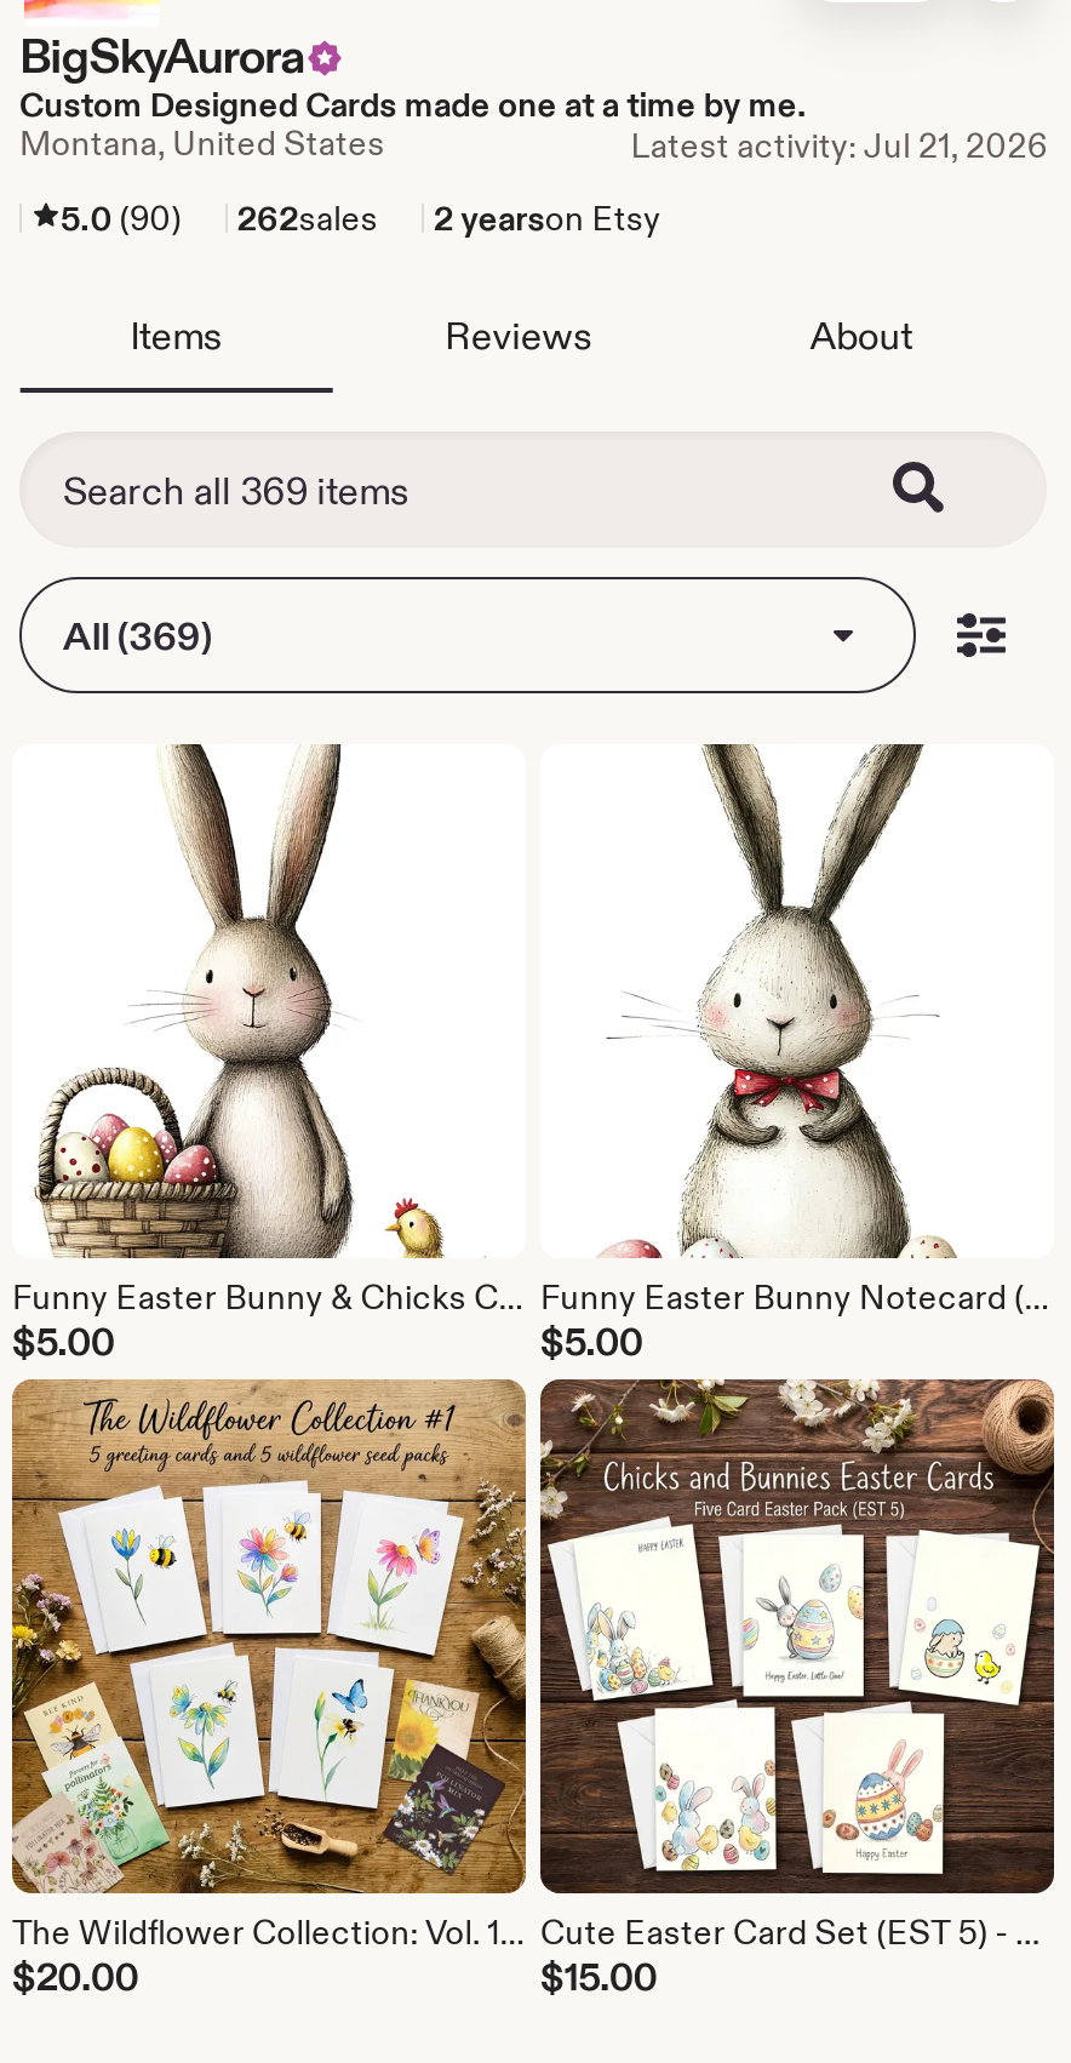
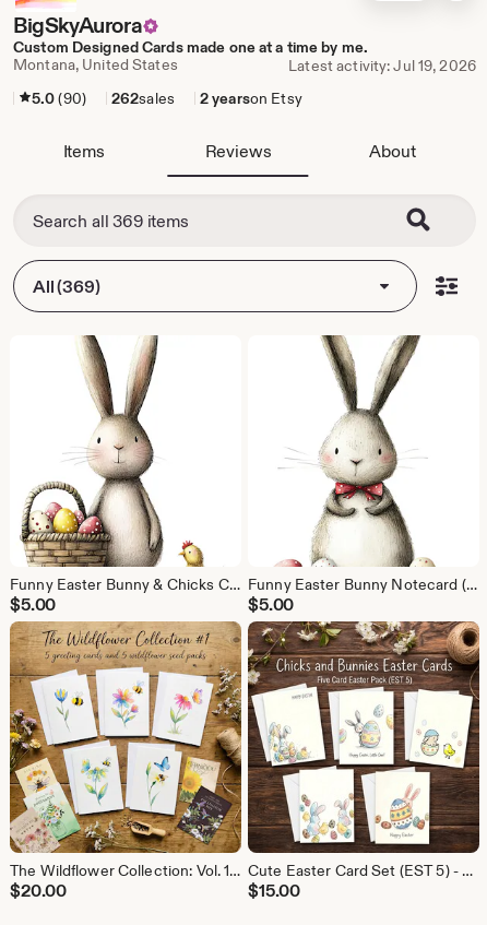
- Latest activity: Jul 21, 2026
+ Latest activity: Jul 19, 2026
